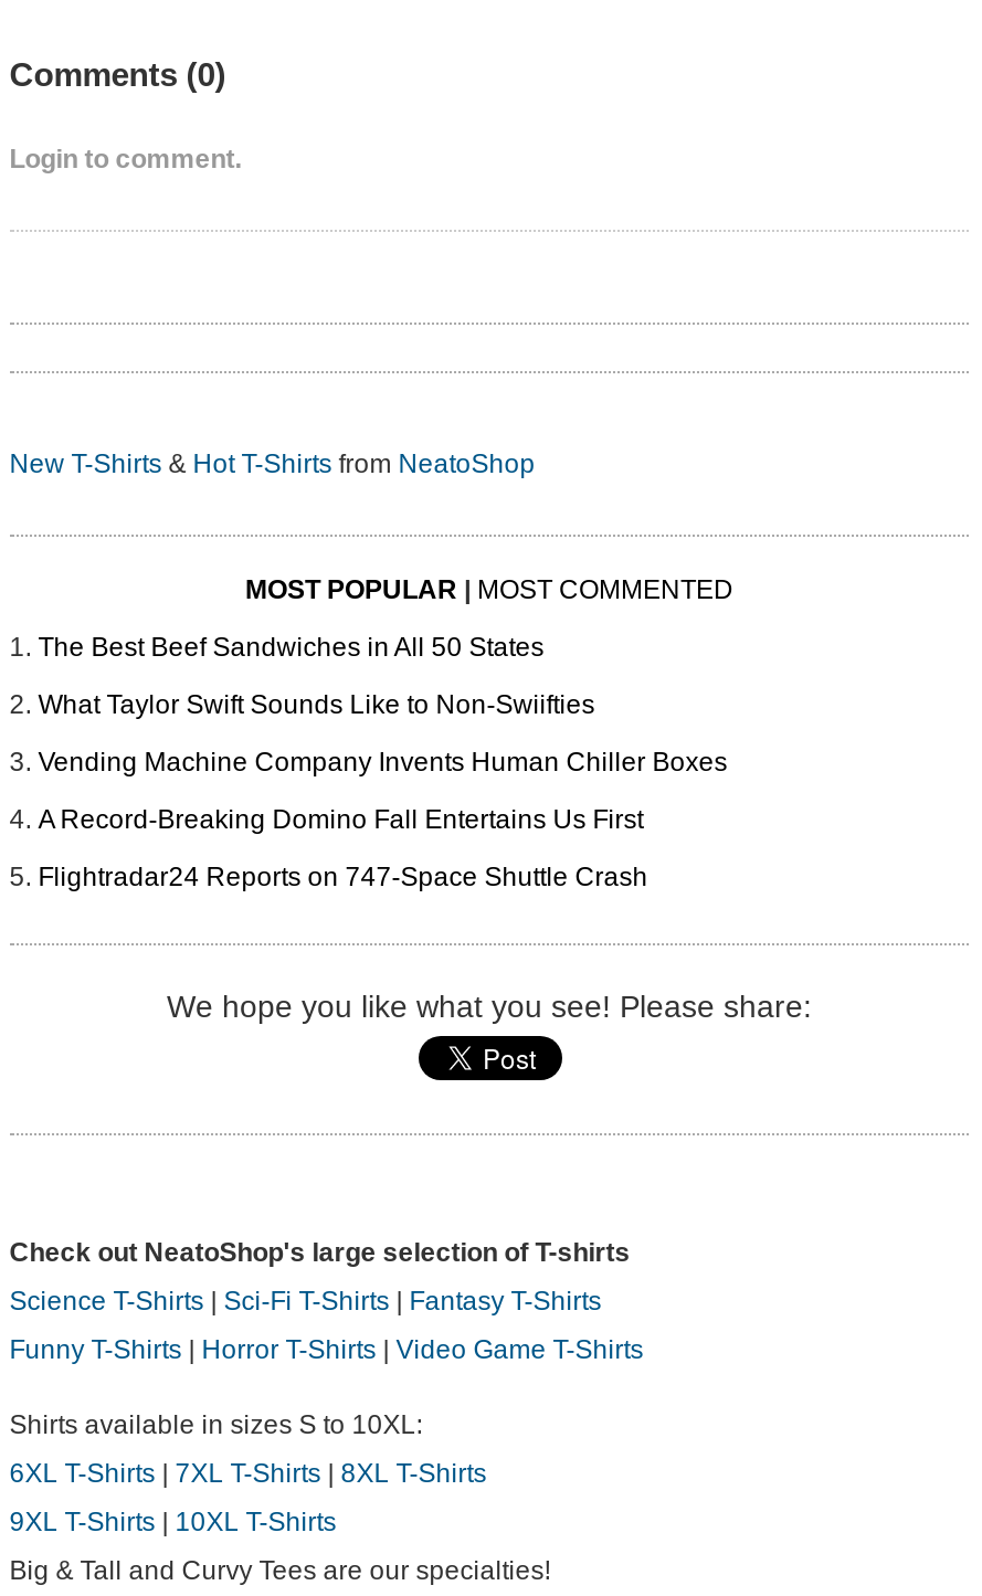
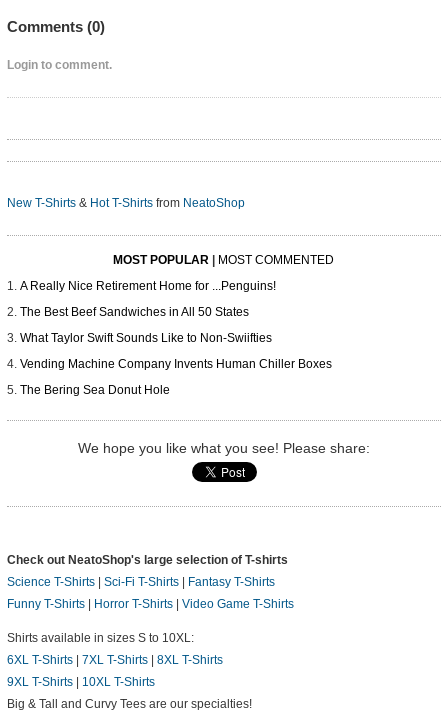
+ A Really Nice Retirement Home for ...Penguins!

moved down: The Best Beef Sandwiches in All 50 States | What Taylor Swift Sounds Like to Non-Swiifties | Vending Machine Company Invents Human Chiller Boxes

- A Record-Breaking Domino Fall Entertains Us First
- Flightradar24 Reports on 747-Space Shuttle Crash
+ The Bering Sea Donut Hole
